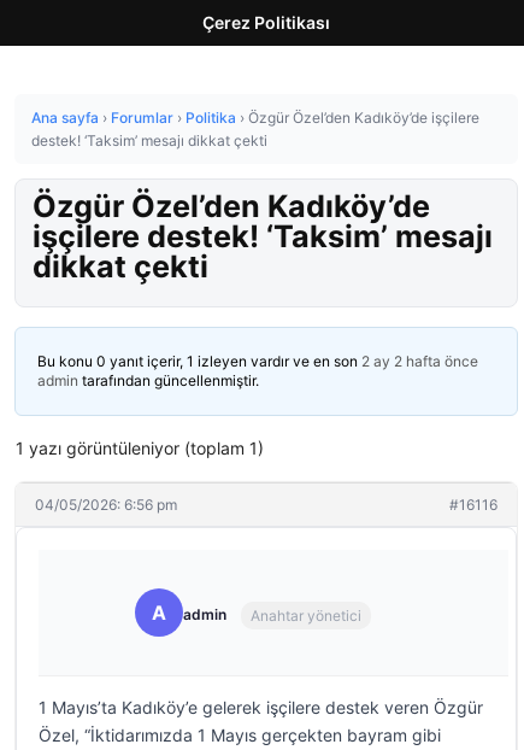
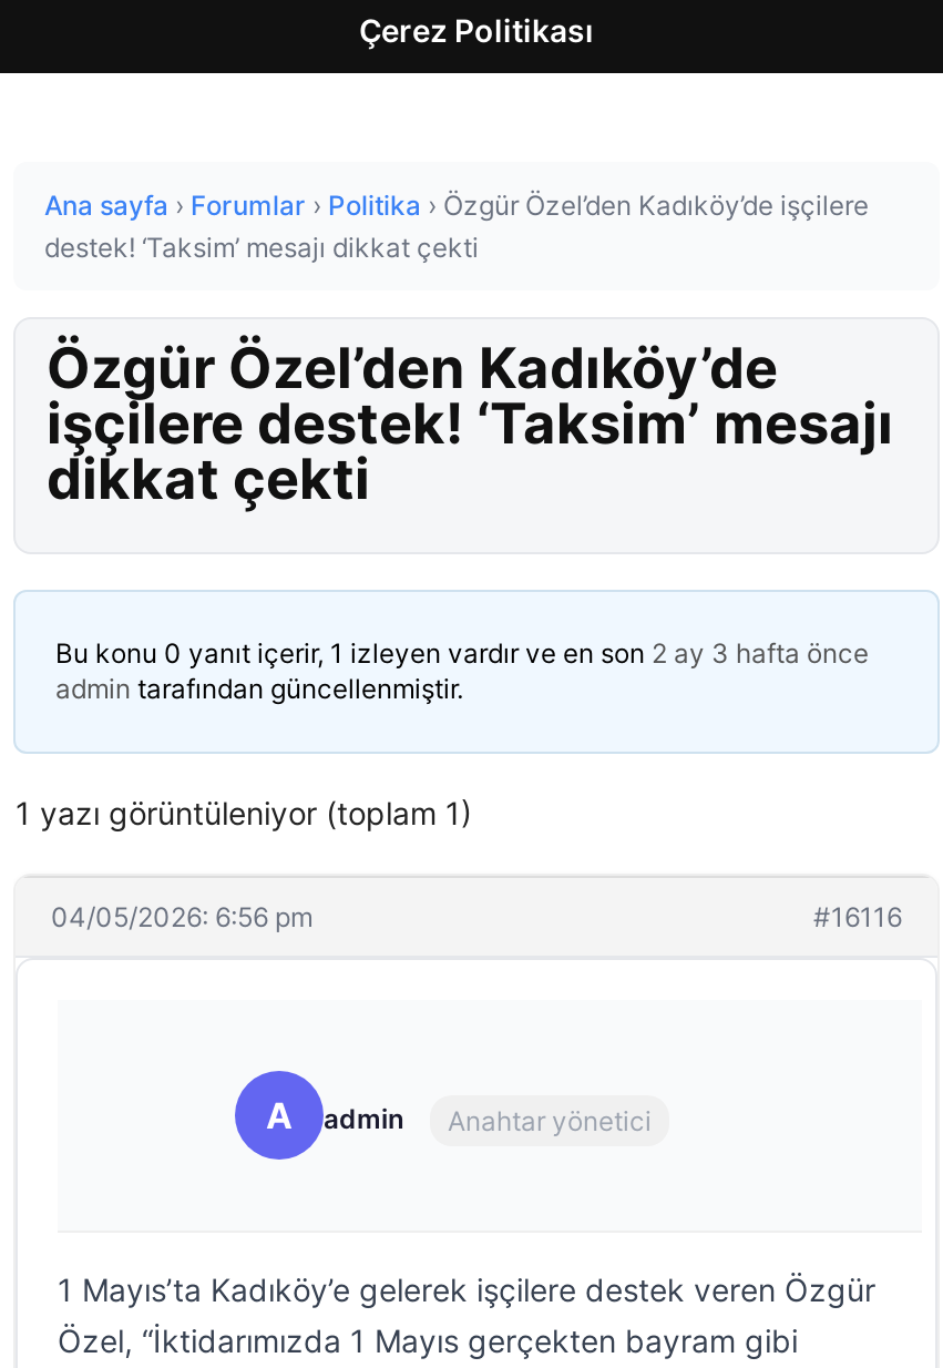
- Bu konu 0 yanıt içerir, 1 izleyen vardır ve en son 2 ay 2 hafta önce
+ Bu konu 0 yanıt içerir, 1 izleyen vardır ve en son 2 ay 3 hafta önce
